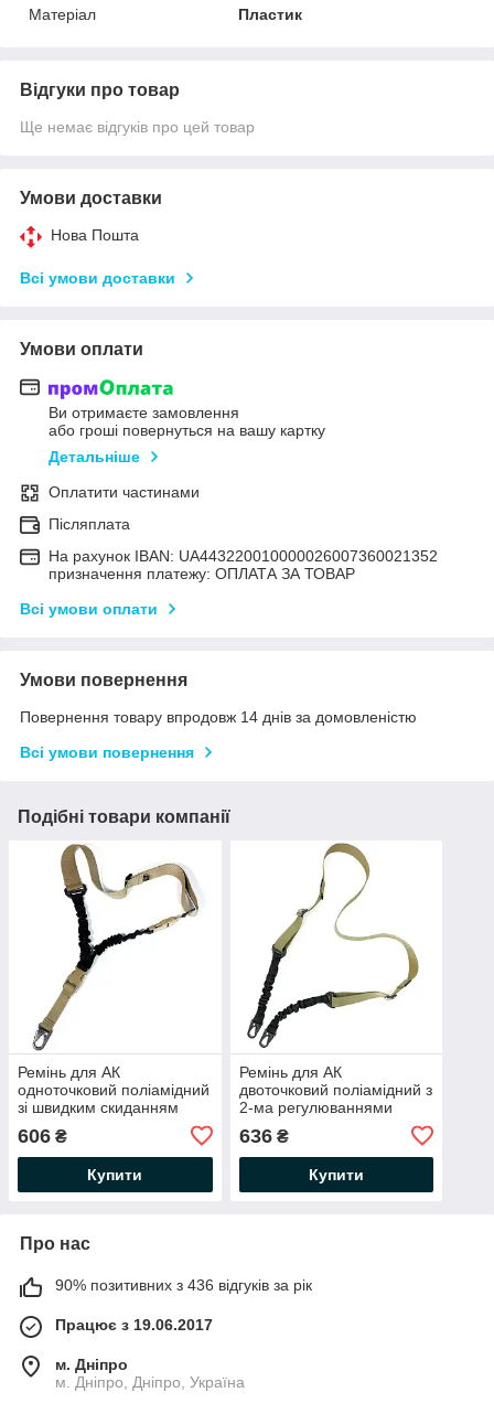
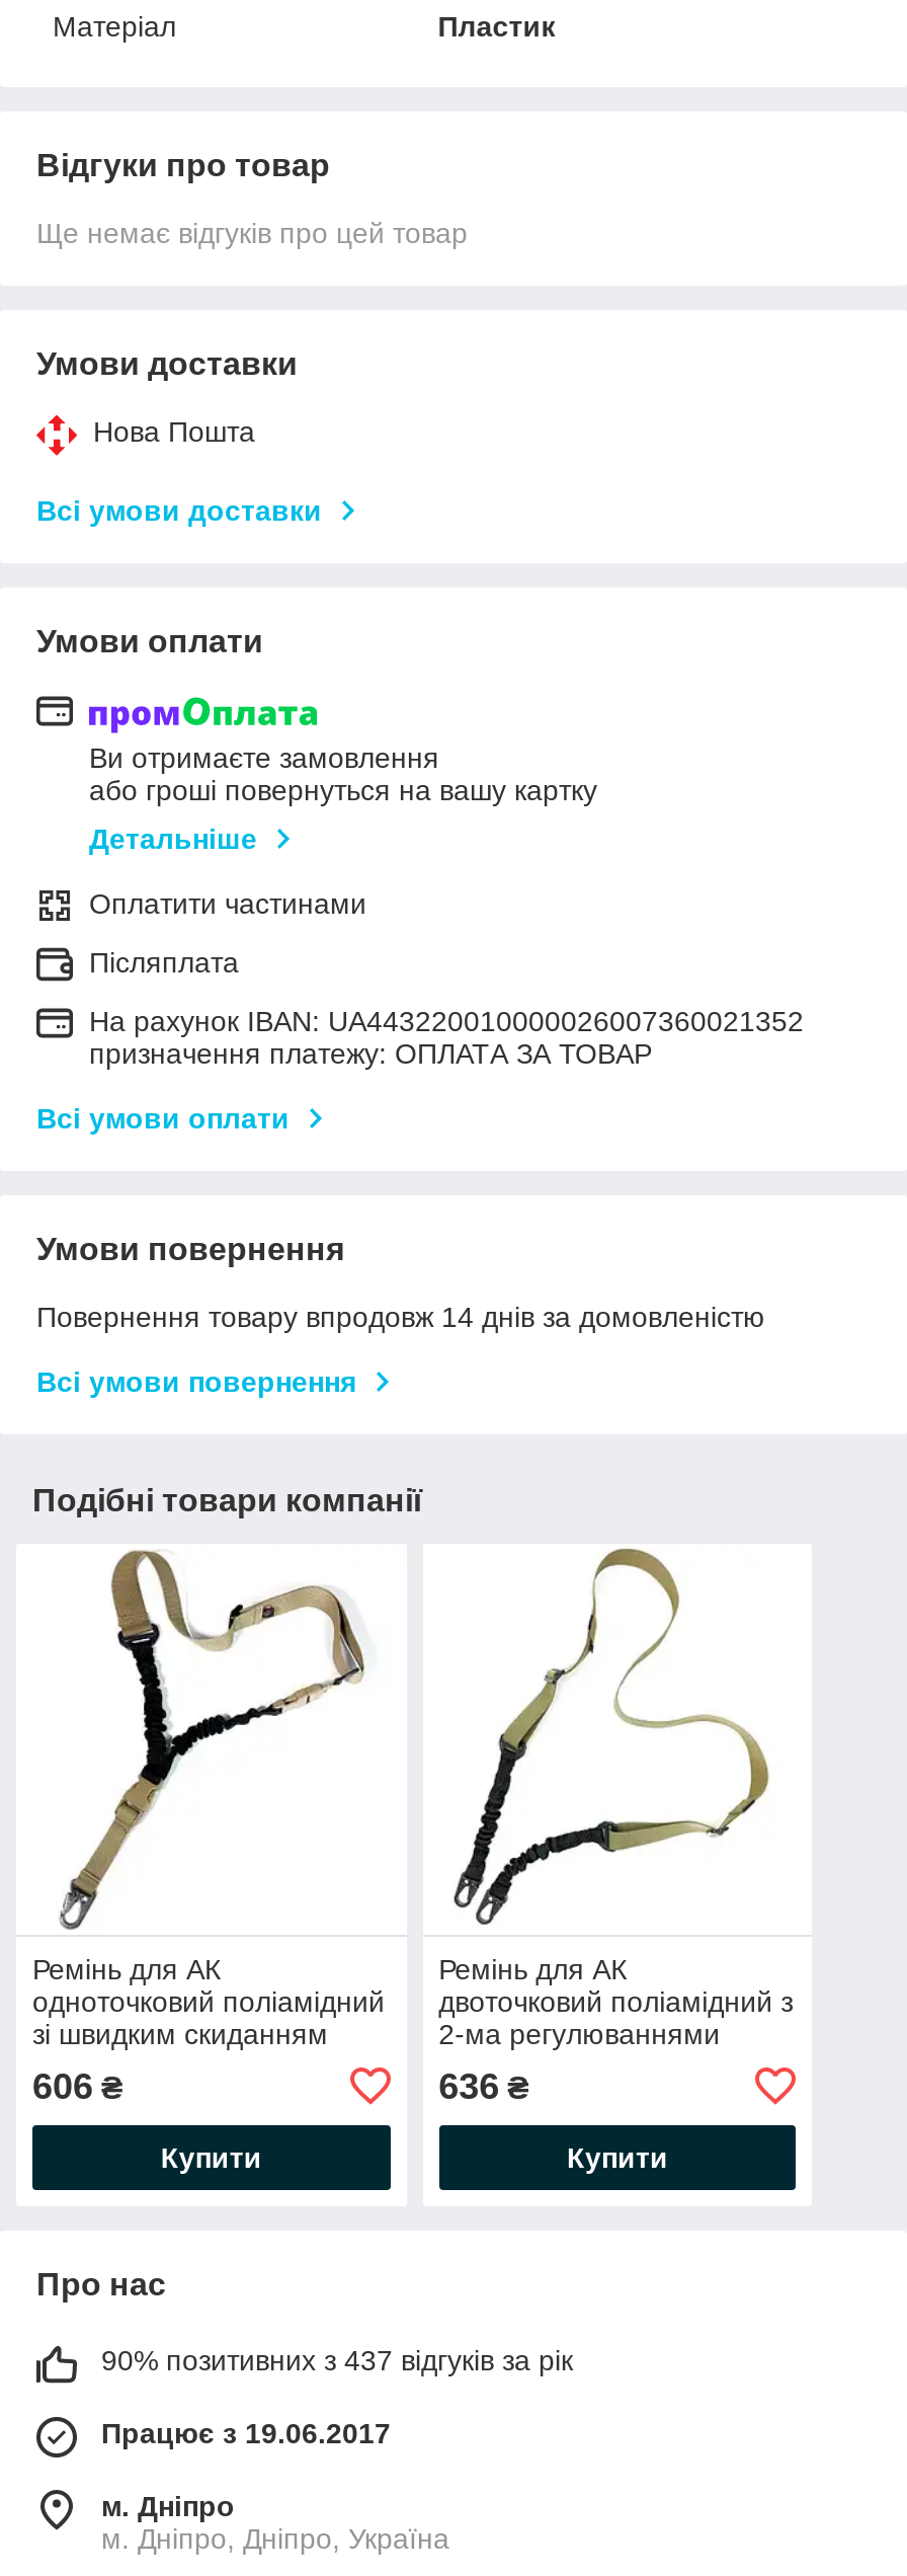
- 90% позитивних з 436 відгуків за рік
+ 90% позитивних з 437 відгуків за рік
